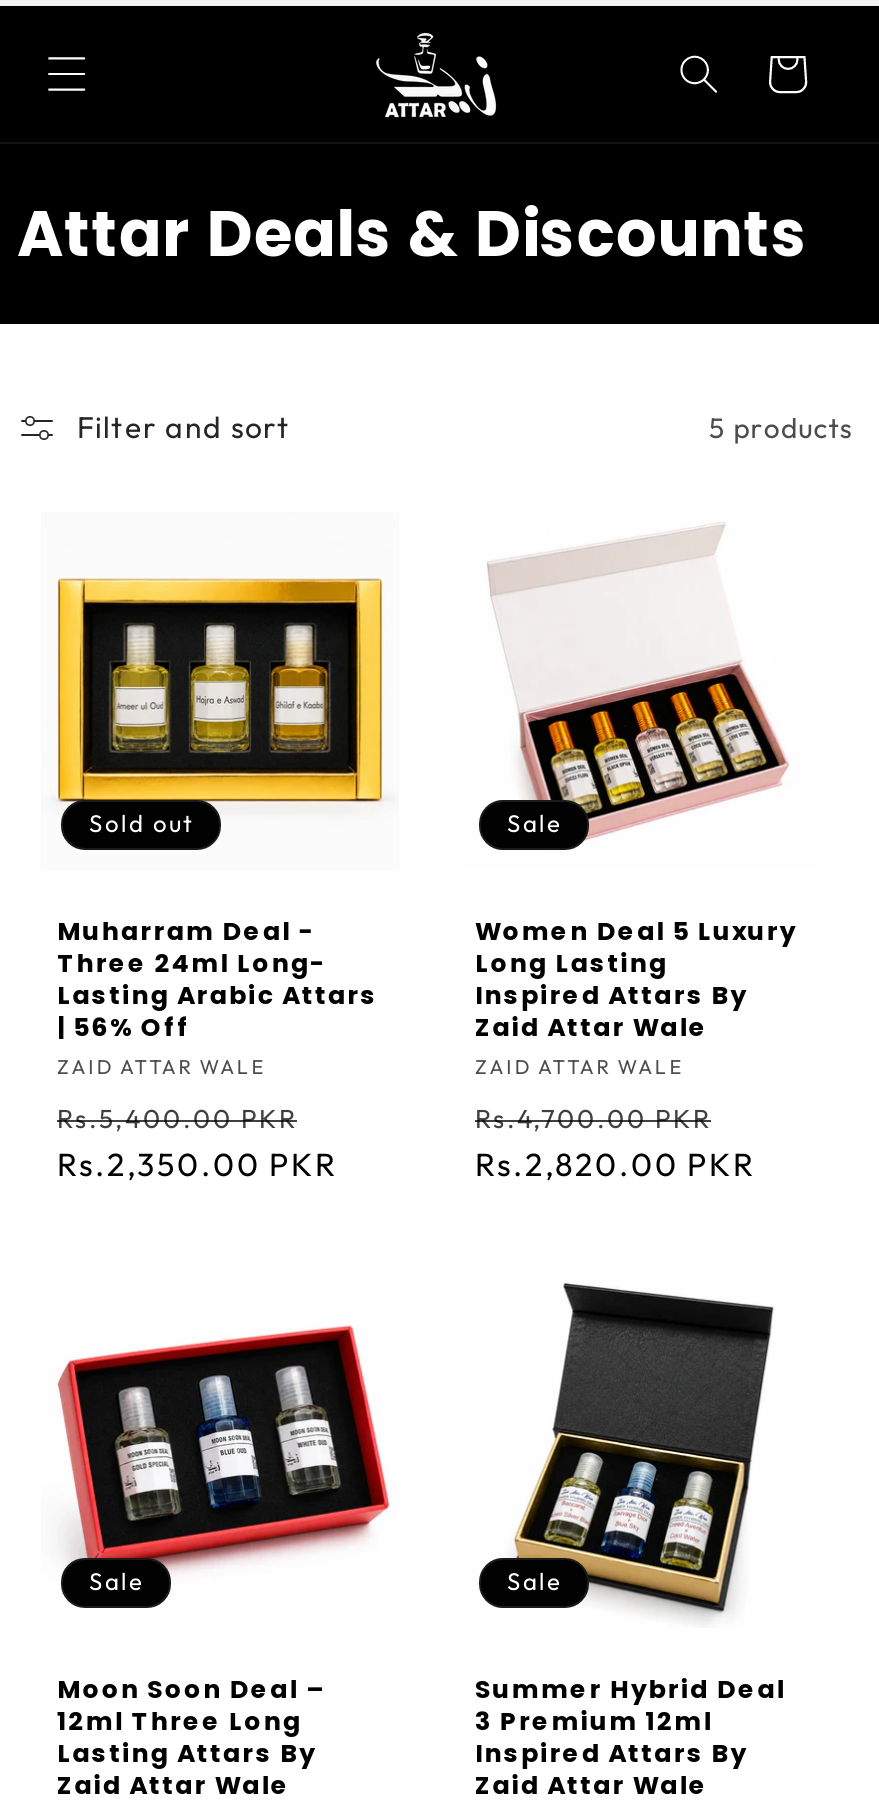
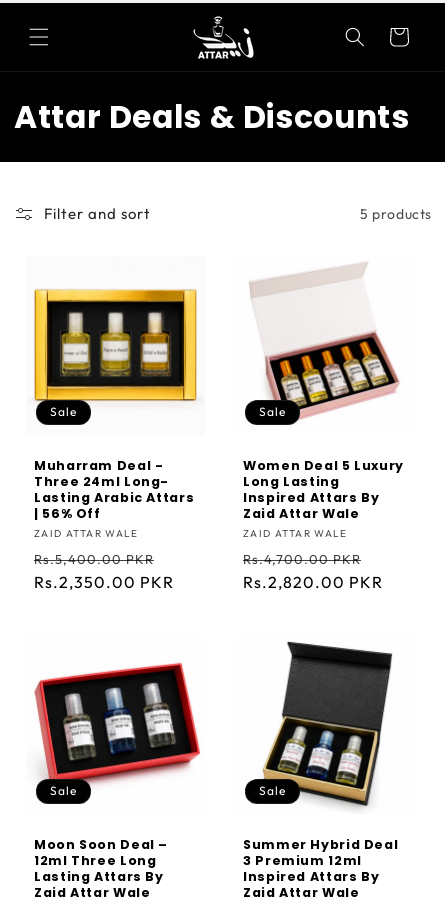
- Sold out
+ Sale
